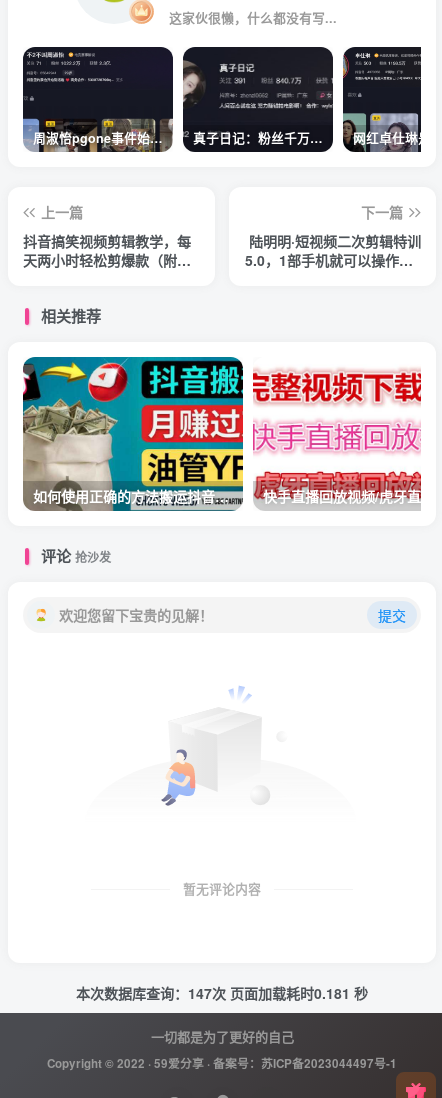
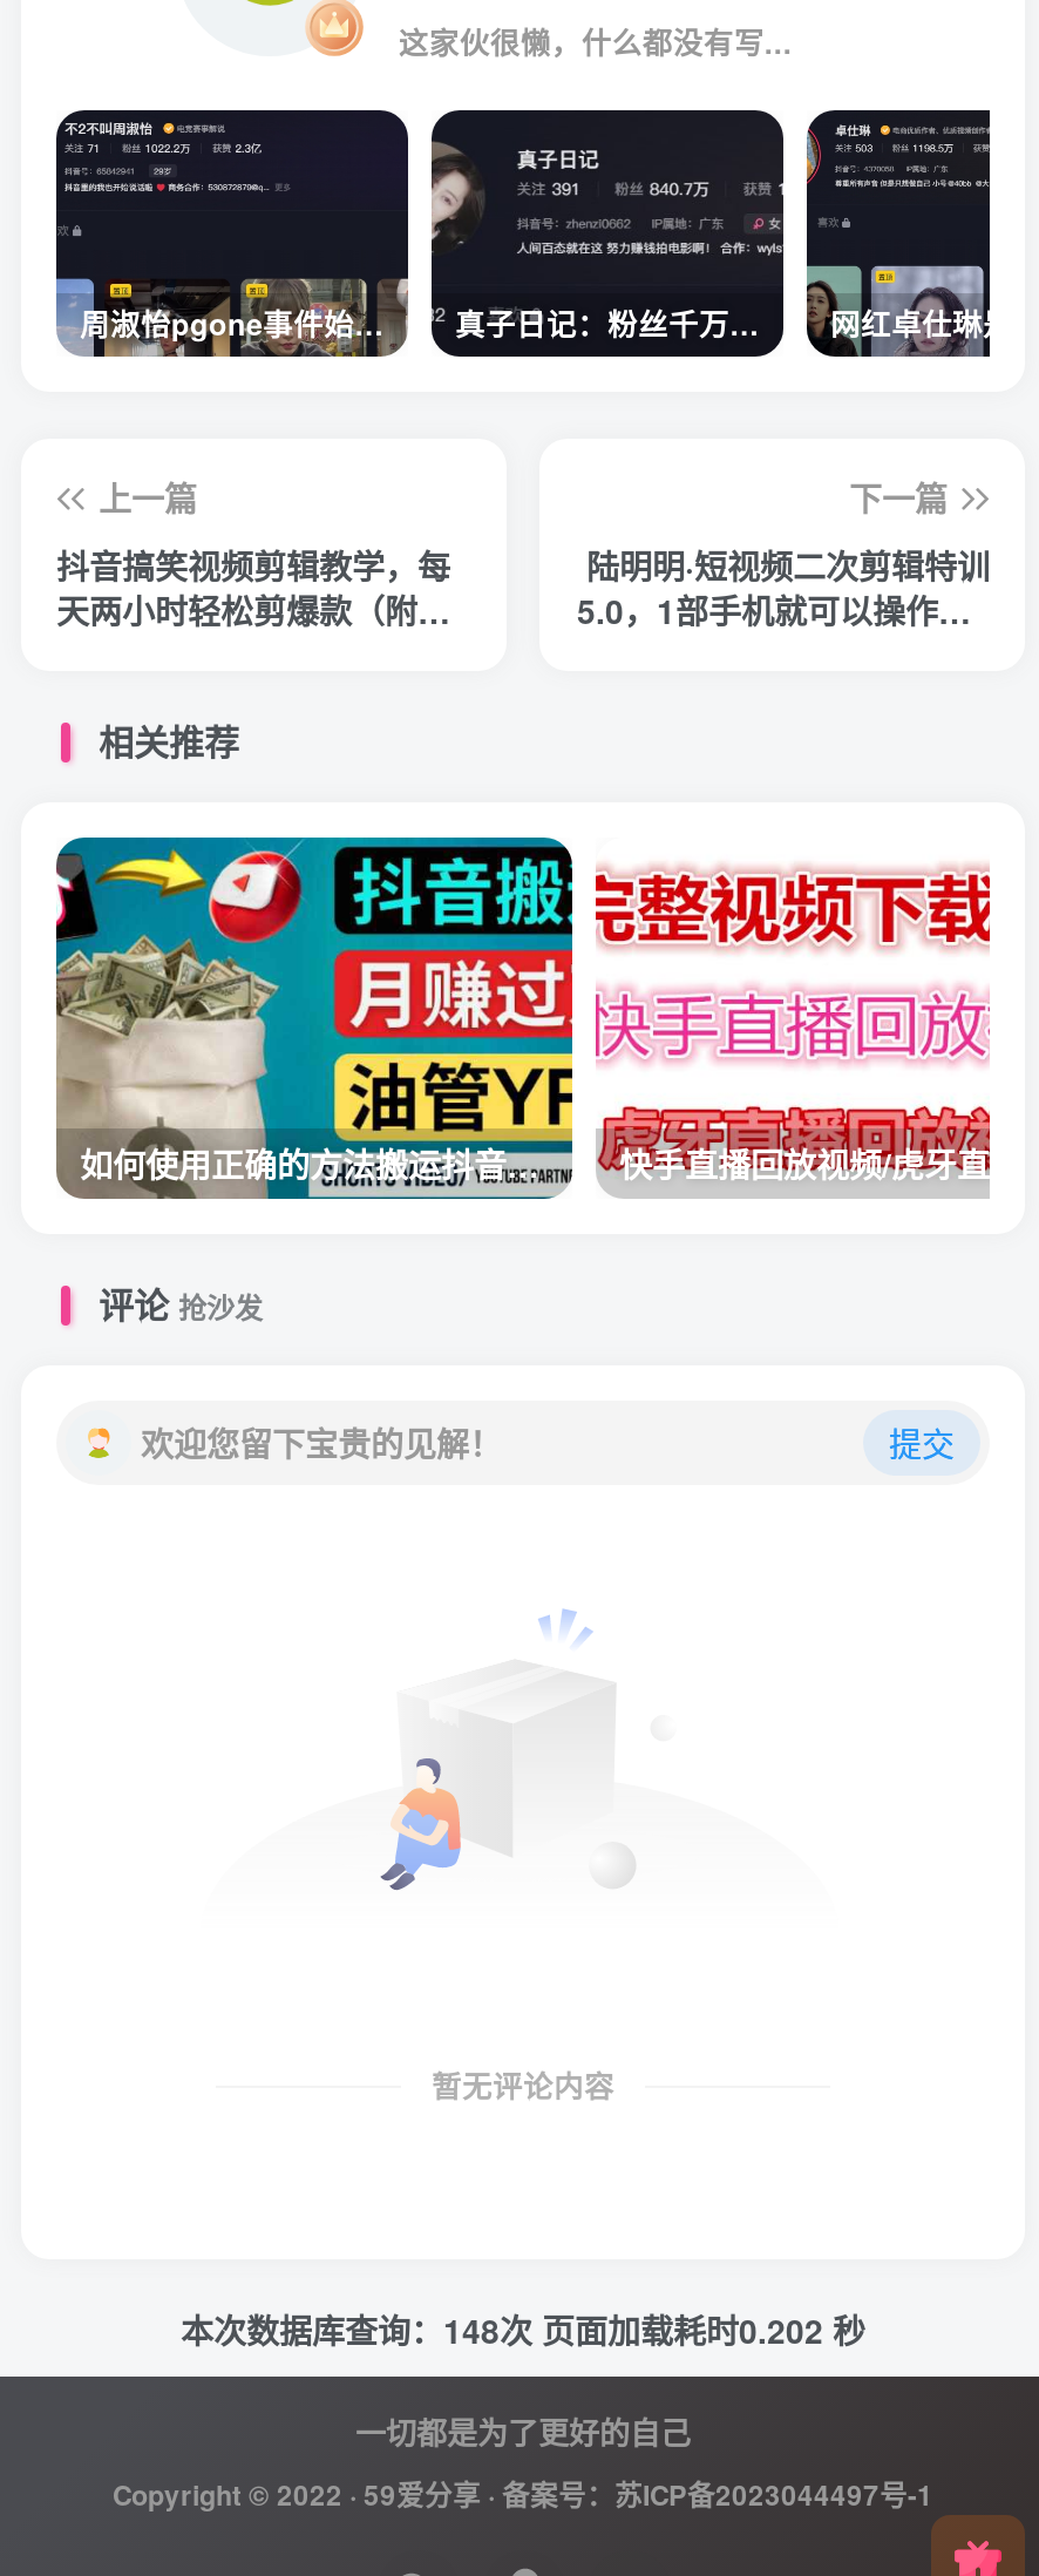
- 本次数据库查询：147次 页面加载耗时0.181 秒
+ 本次数据库查询：148次 页面加载耗时0.202 秒
